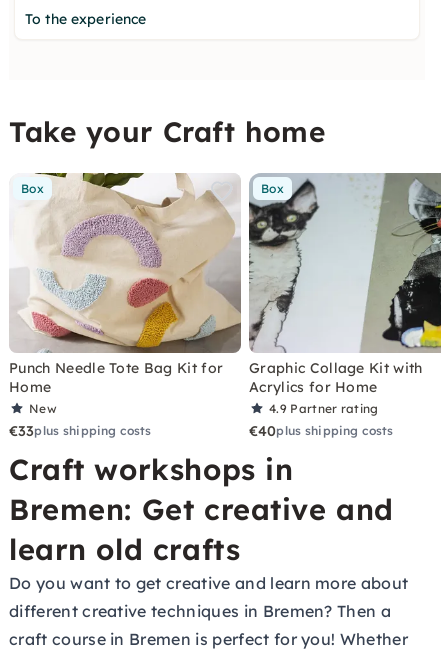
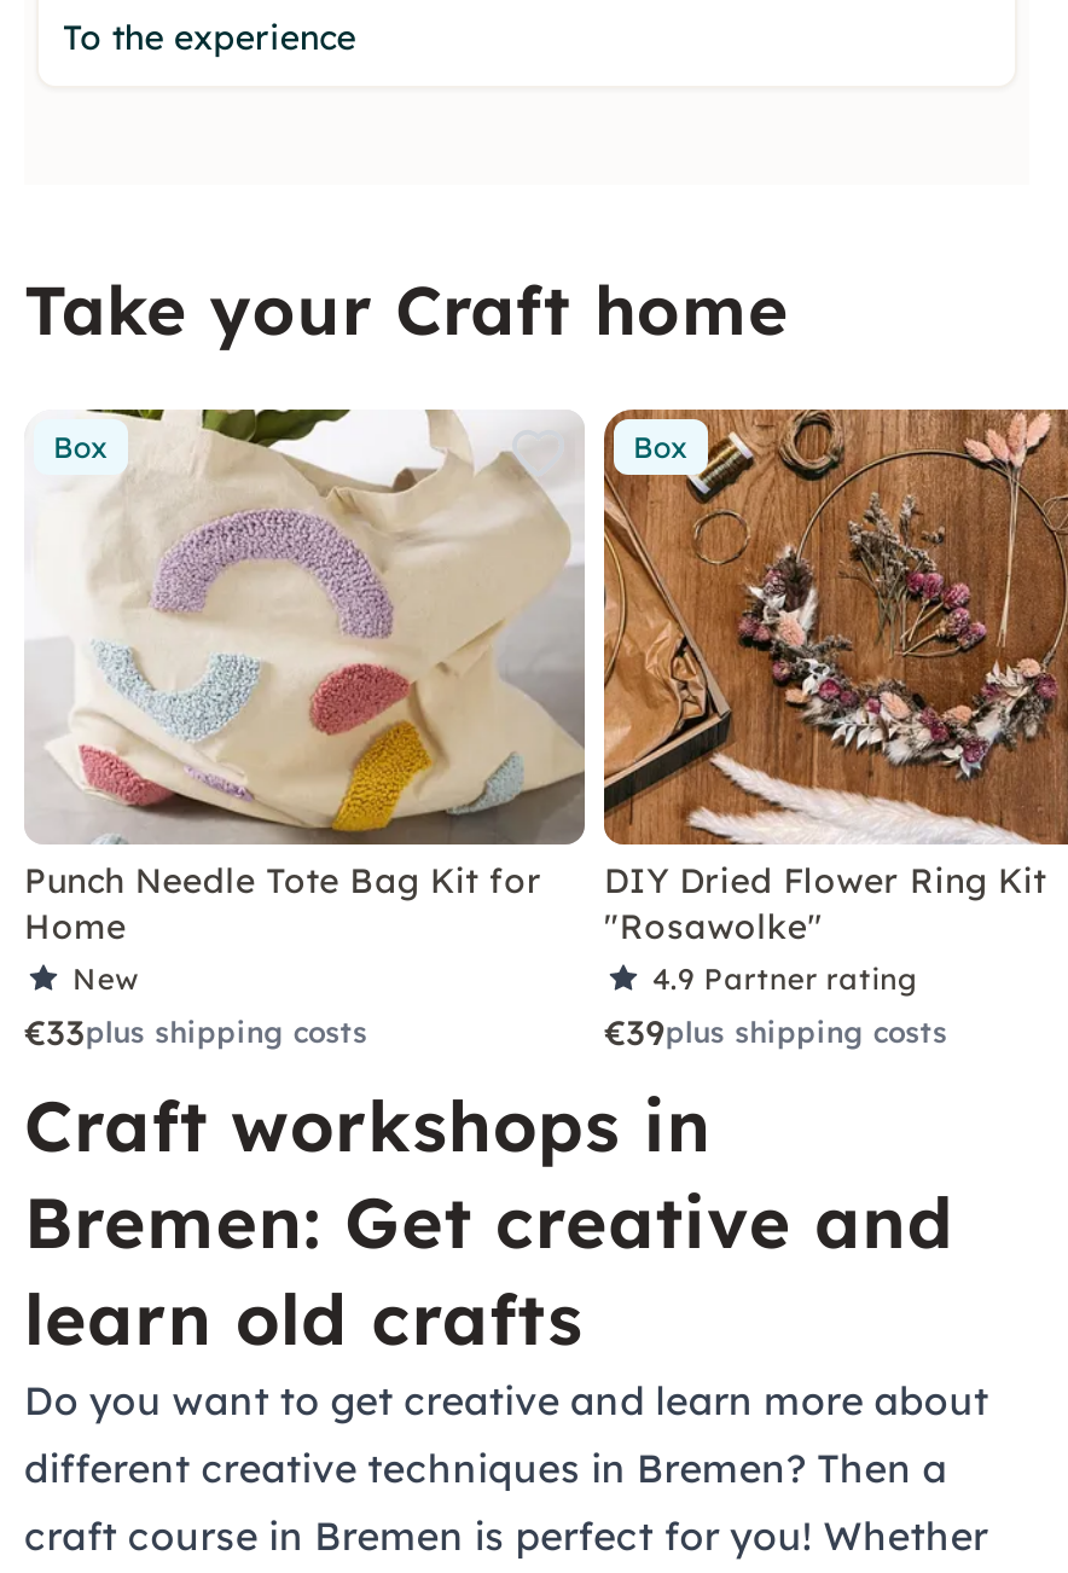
- [image]
- Graphic Collage Kit with
- Acrylics for Home
+ [image]
+ DIY Dried Flower Ring Kit
+ "Rosawolke"

- €40plus shipping costs
+ €39plus shipping costs
